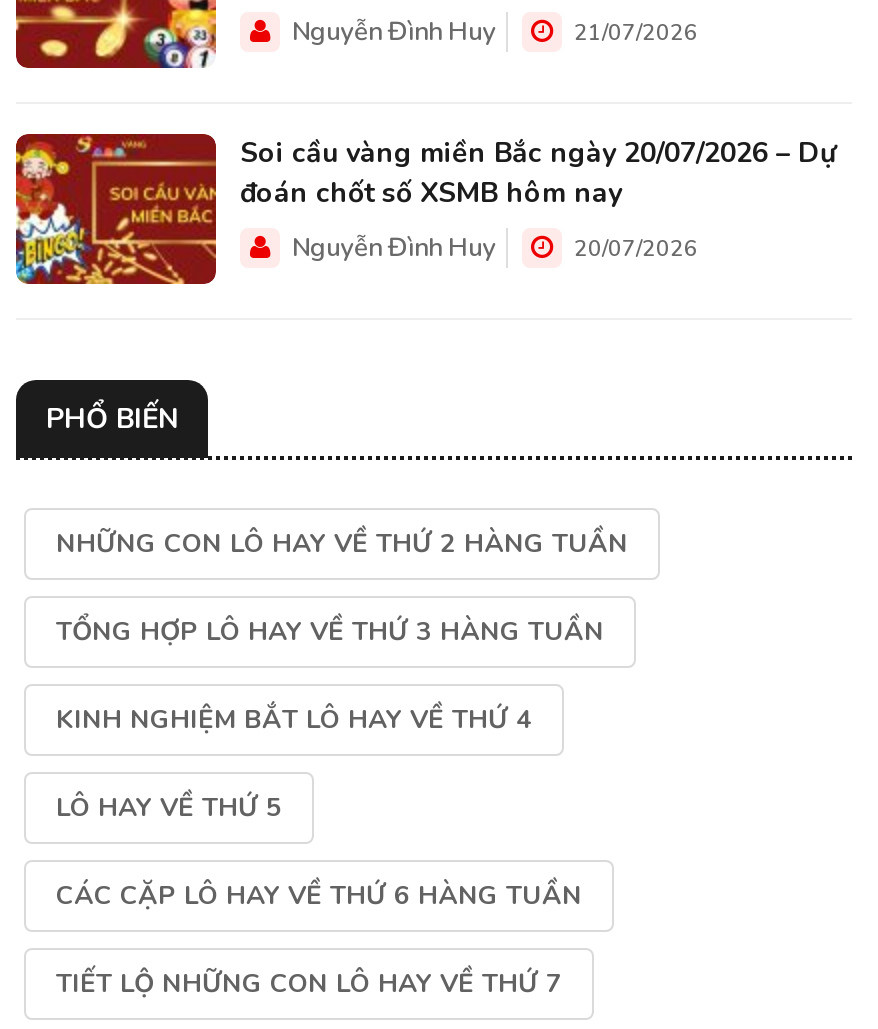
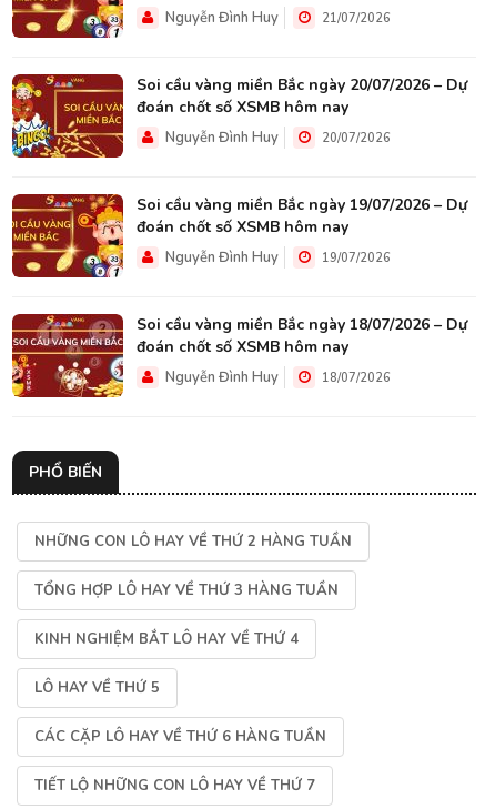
+ [image]
+ Soi cầu vàng miền Bắc ngày 19/07/2026 – Dự
+ đoán chốt số XSMB hôm nay
+ Nguyễn Đình Huy
+ 19/07/2026
+ Soi cầu vàng miền Bắc ngày 18/07/2026 – Dự
+ đoán chốt số XSMB hôm nay
+ Nguyễn Đình Huy
+ 18/07/2026

+ [image]
